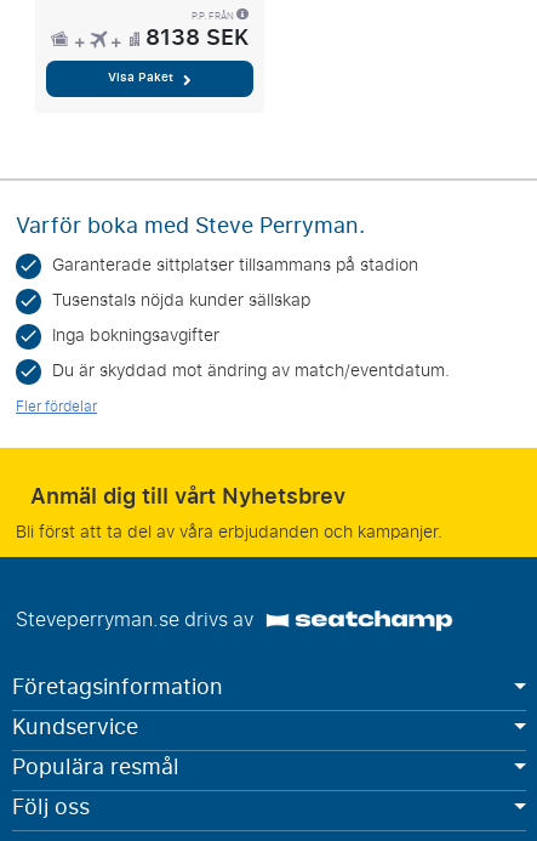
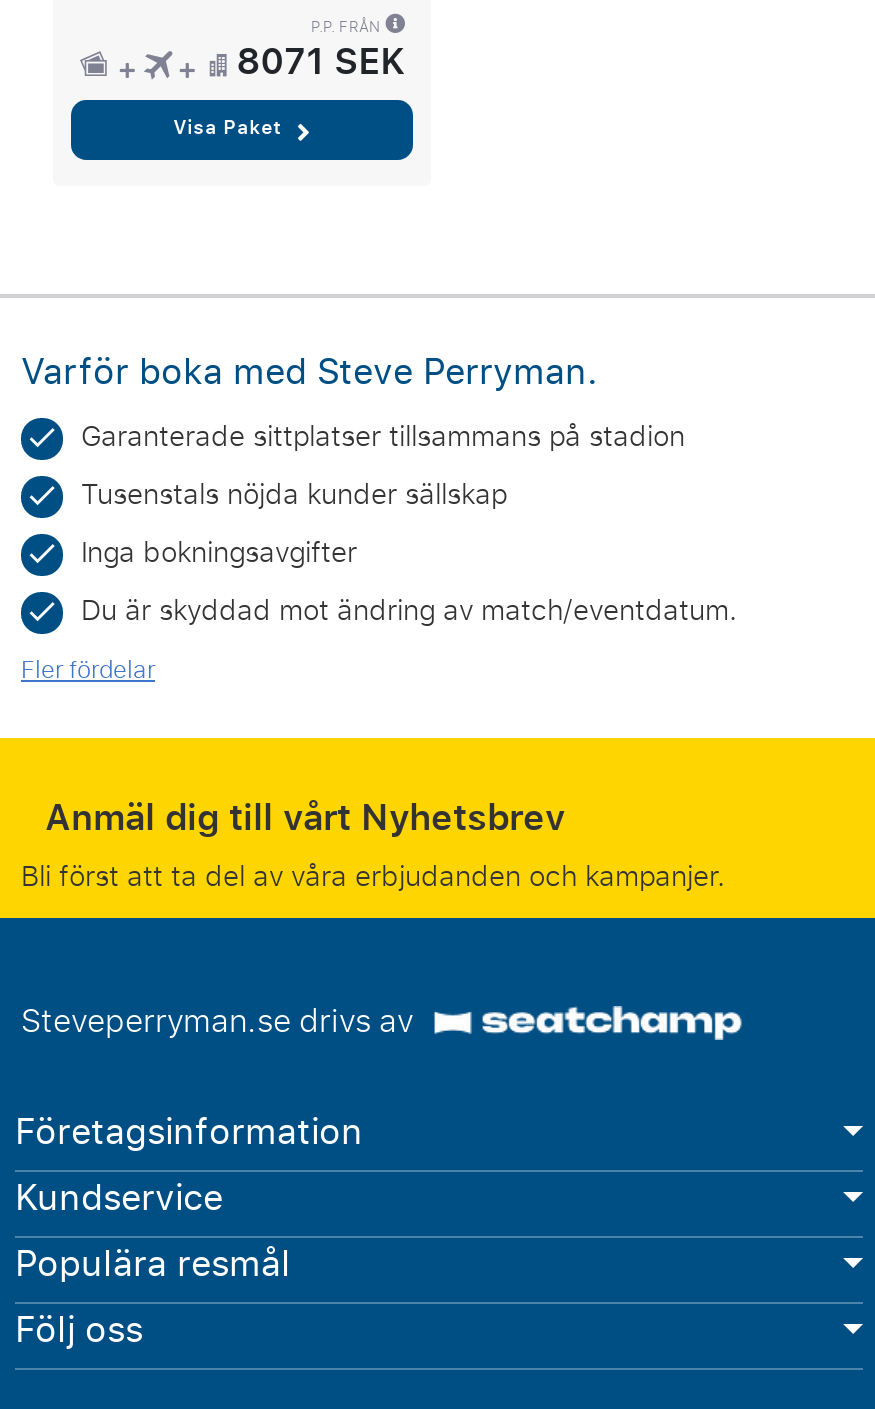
- 8138 SEK
+ 8071 SEK
